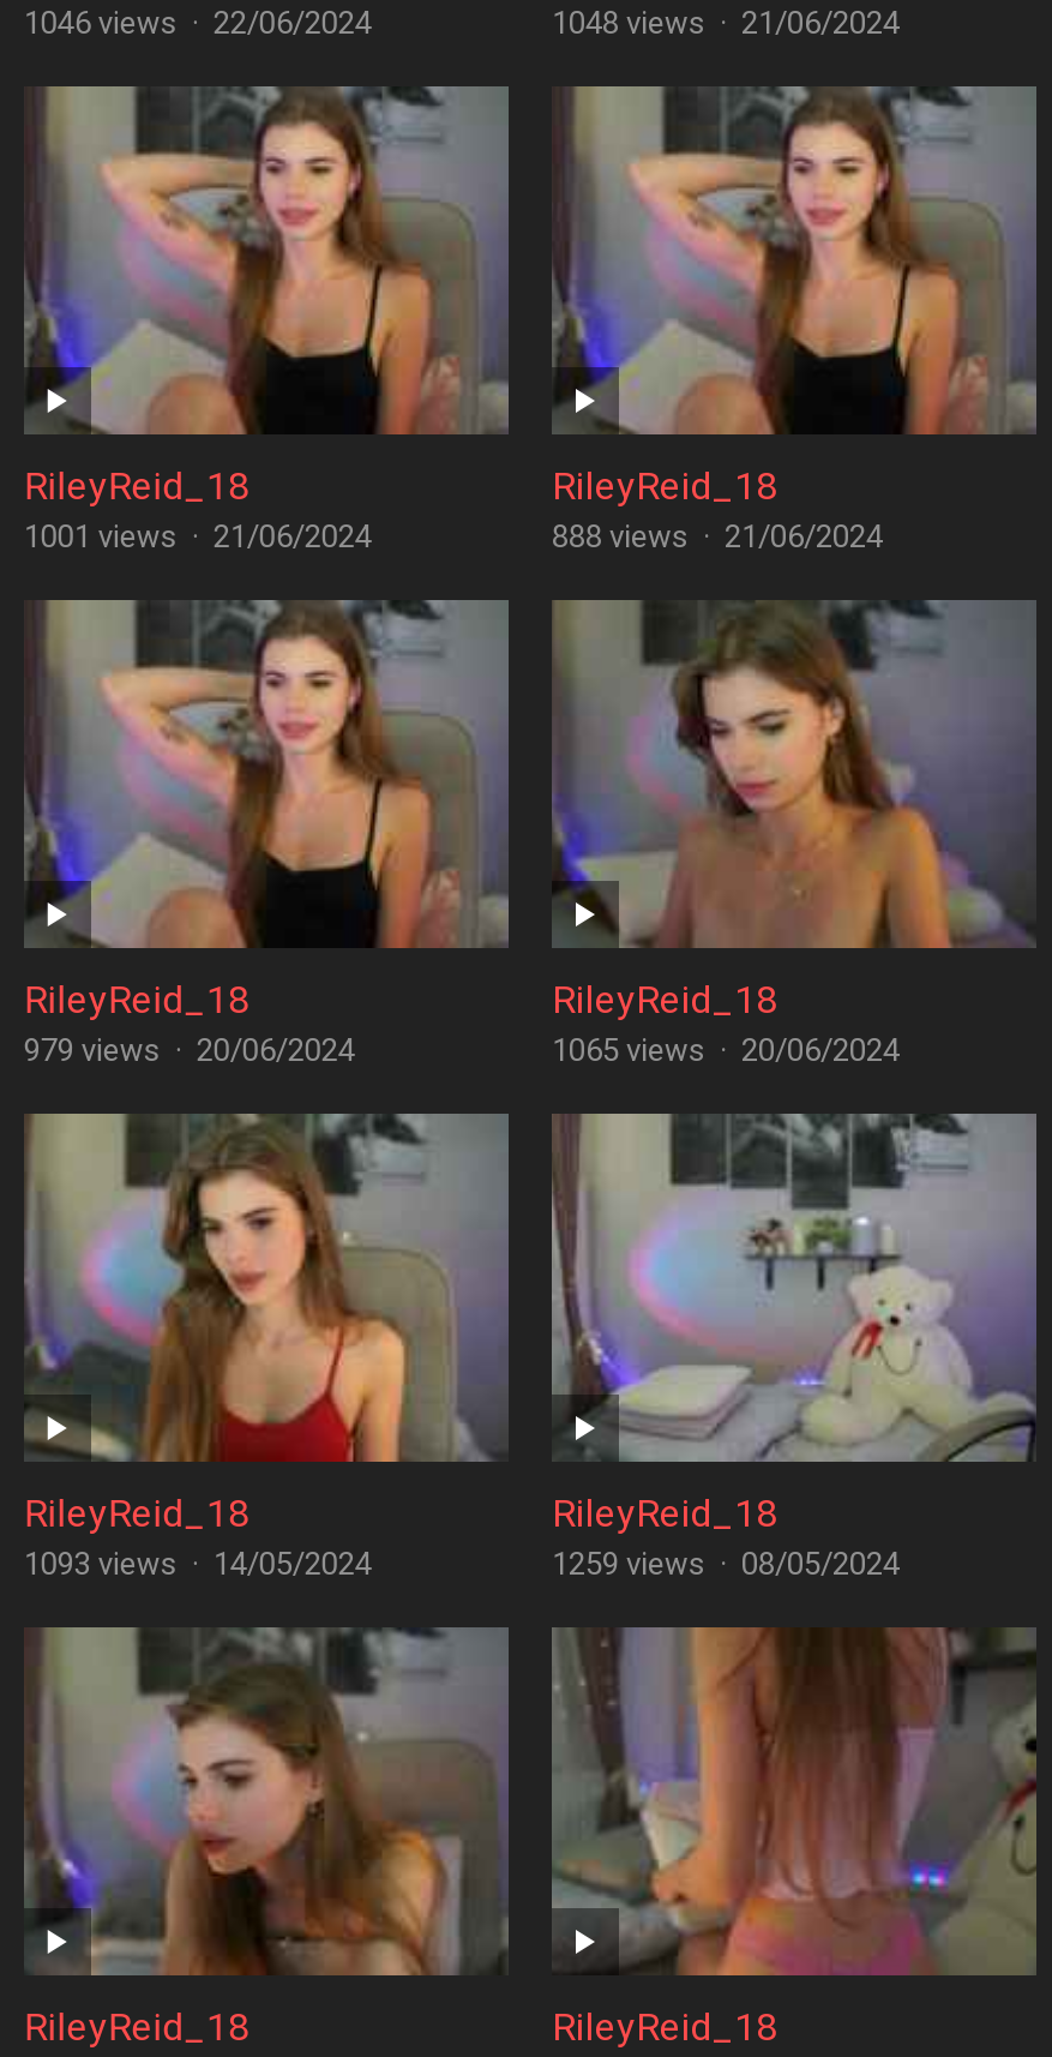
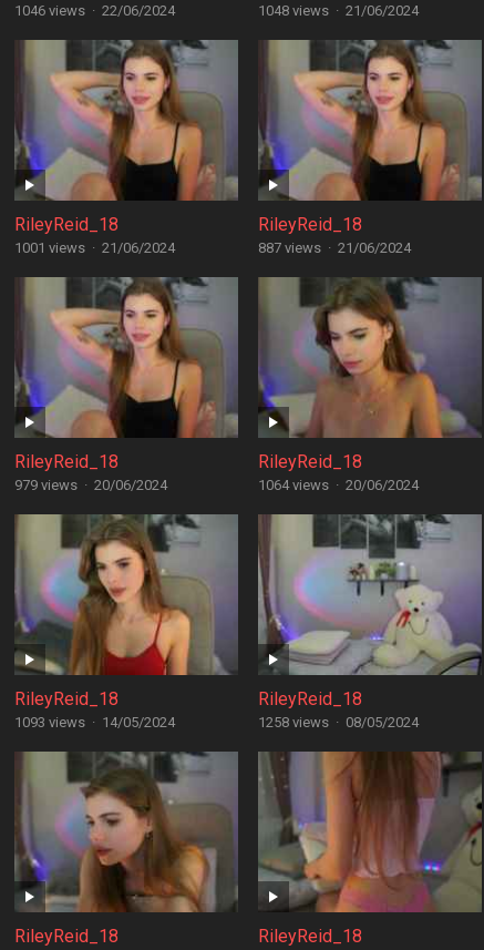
- 888 views · 21/06/2024
+ 887 views · 21/06/2024

- 1065 views · 20/06/2024
+ 1064 views · 20/06/2024

- 1259 views · 08/05/2024
+ 1258 views · 08/05/2024
